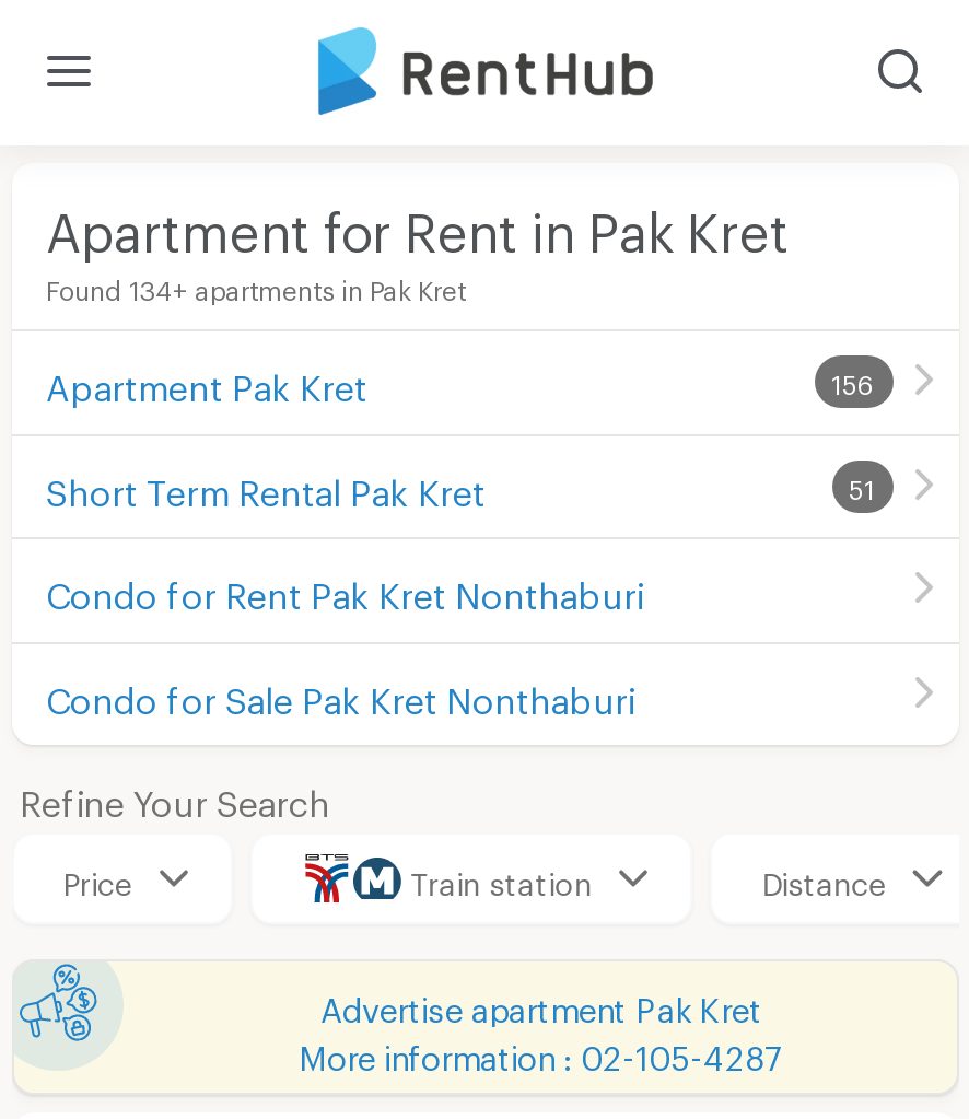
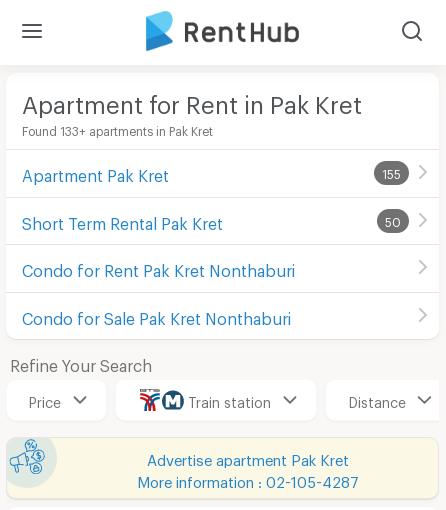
- Found 134+ apartments in Pak Kret
+ Found 133+ apartments in Pak Kret

- 156
+ 155

- 51
+ 50
